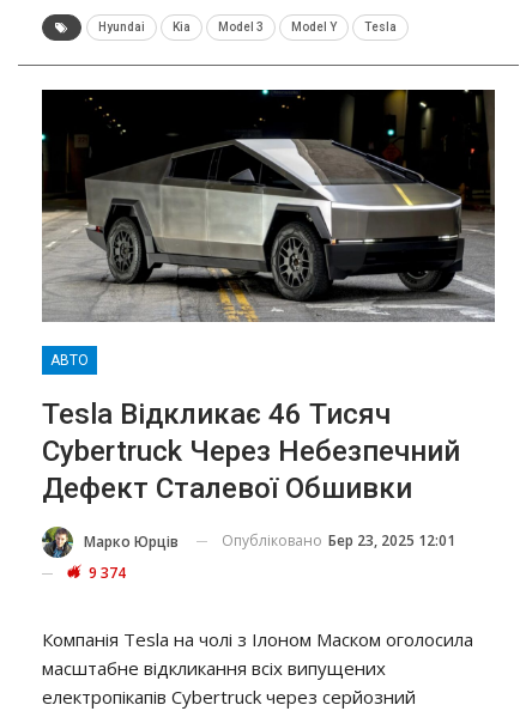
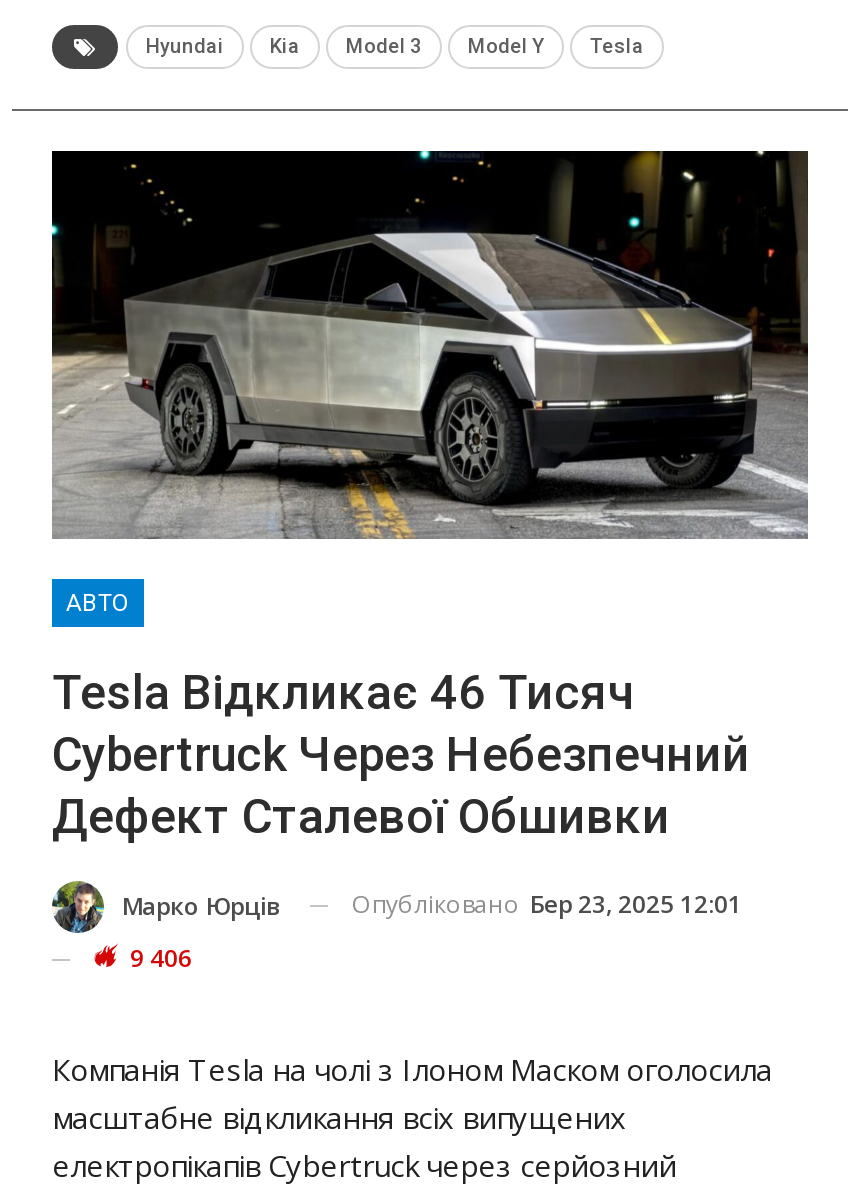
- 9 374
+ 9 406
